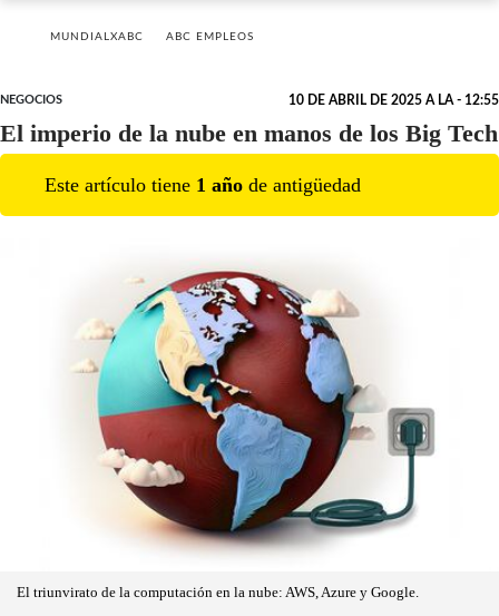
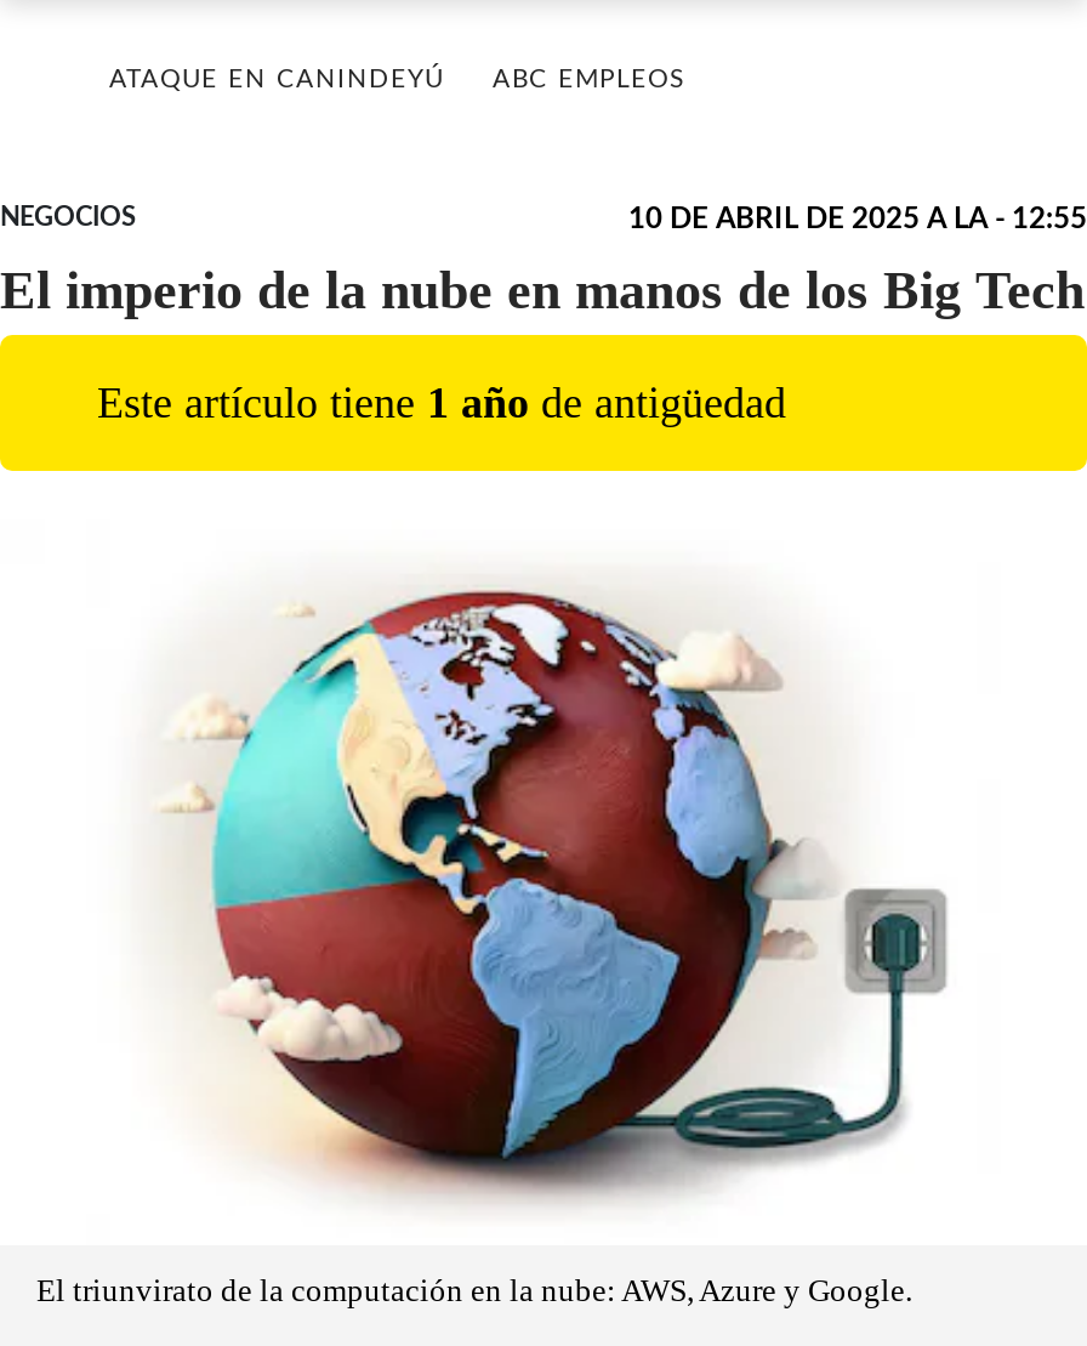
- MUNDIALXABC
+ ATAQUE EN CANINDEYÚ
